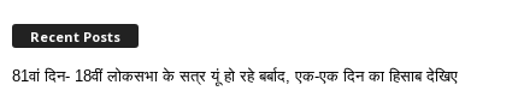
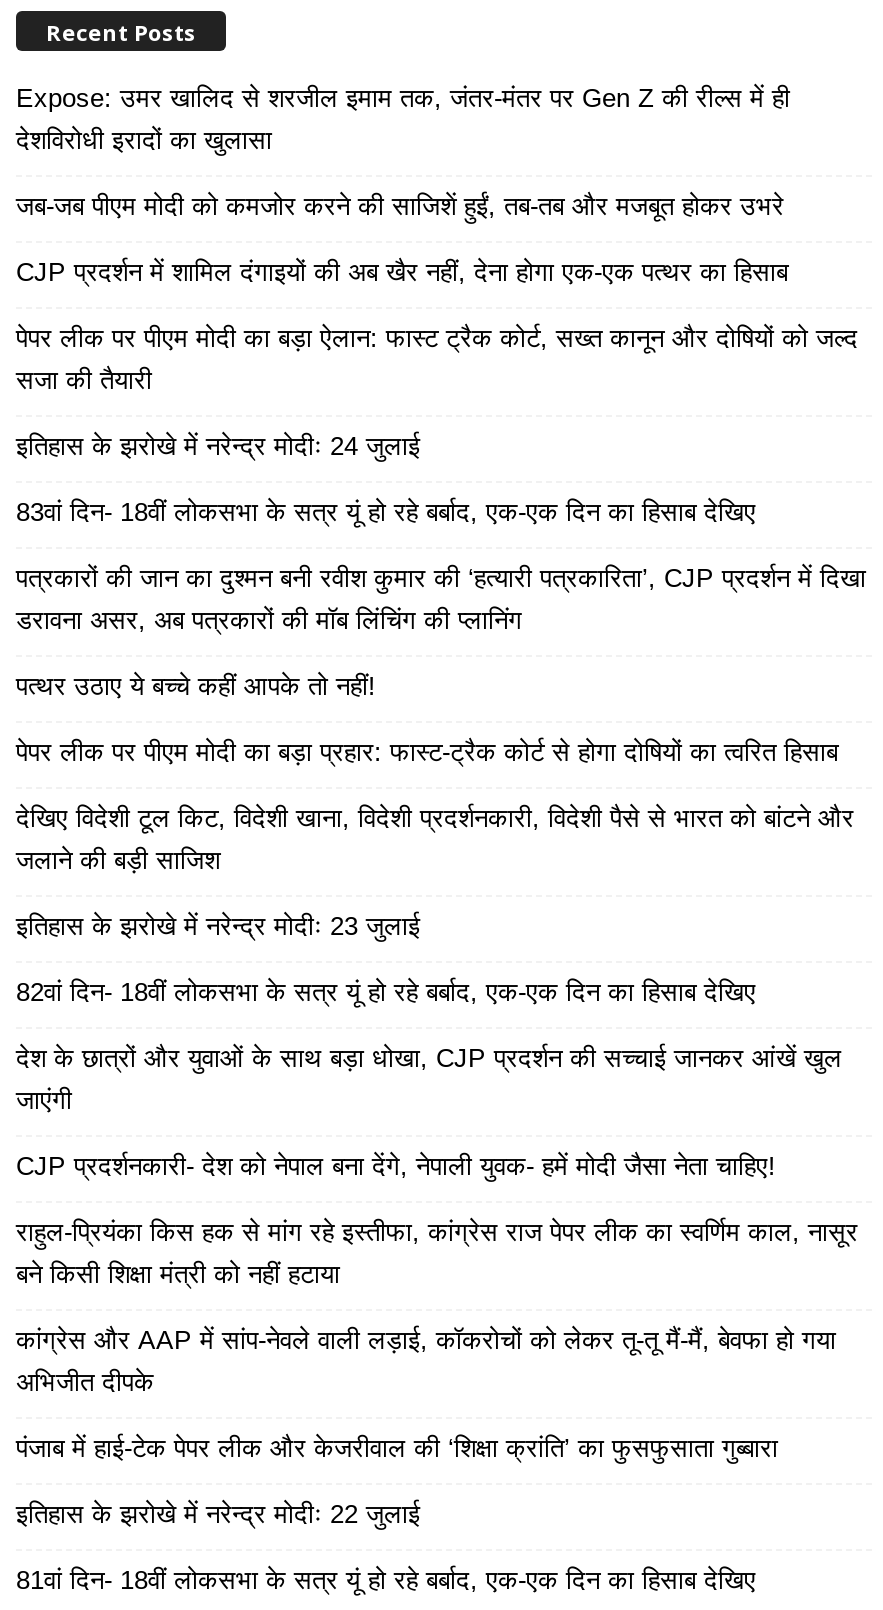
+ Expose: उमर खालिद से शरजील इमाम तक, जंतर-मंतर पर Gen Z की रील्स में ही
+ देशविरोधी इरादों का खुलासा
+ जब-जब पीएम मोदी को कमजोर करने की साजिशें हुईं, तब-तब और मजबूत होकर उभरे
+ CJP प्रदर्शन में शामिल दंगाइयों की अब खैर नहीं, देना होगा एक-एक पत्थर का हिसाब
+ पेपर लीक पर पीएम मोदी का बड़ा ऐलान: फास्ट ट्रैक कोर्ट, सख्त कानून और दोषियों को जल्द
+ सजा की तैयारी
+ इतिहास के झरोखे में नरेन्द्र मोदीः 24 जुलाई
+ 83वां दिन- 18वीं लोकसभा के सत्र यूं हो रहे बर्बाद, एक-एक दिन का हिसाब देखिए
+ पत्रकारों की जान का दुश्मन बनी रवीश कुमार की ‘हत्यारी पत्रकारिता’, CJP प्रदर्शन में दिखा
+ डरावना असर, अब पत्रकारों की मॉब लिंचिंग की प्लानिंग
+ पत्थर उठाए ये बच्चे कहीं आपके तो नहीं!
+ पेपर लीक पर पीएम मोदी का बड़ा प्रहार: फास्ट-ट्रैक कोर्ट से होगा दोषियों का त्वरित हिसाब
+ देखिए विदेशी टूल किट, विदेशी खाना, विदेशी प्रदर्शनकारी, विदेशी पैसे से भारत को बांटने और
+ जलाने की बड़ी साजिश
+ इतिहास के झरोखे में नरेन्द्र मोदीः 23 जुलाई
+ 82वां दिन- 18वीं लोकसभा के सत्र यूं हो रहे बर्बाद, एक-एक दिन का हिसाब देखिए
+ देश के छात्रों और युवाओं के साथ बड़ा धोखा, CJP प्रदर्शन की सच्चाई जानकर आंखें खुल
+ जाएंगी
+ CJP प्रदर्शनकारी- देश को नेपाल बना देंगे, नेपाली युवक- हमें मोदी जैसा नेता चाहिए!
+ राहुल-प्रियंका किस हक से मांग रहे इस्तीफा, कांग्रेस राज पेपर लीक का स्वर्णिम काल, नासूर
+ बने किसी शिक्षा मंत्री को नहीं हटाया
+ कांग्रेस और AAP में सांप-नेवले वाली लड़ाई, कॉकरोचों को लेकर तू-तू मैं-मैं, बेवफा हो गया
+ अभिजीत दीपके
+ पंजाब में हाई-टेक पेपर लीक और केजरीवाल की ‘शिक्षा क्रांति’ का फुसफुसाता गुब्बारा
+ इतिहास के झरोखे में नरेन्द्र मोदीः 22 जुलाई
